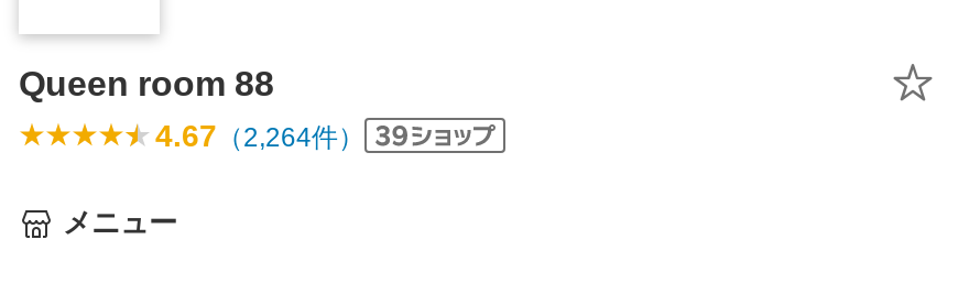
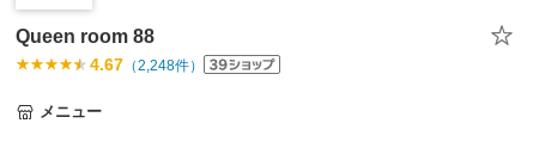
- 4.67（2,264件）
+ 4.67（2,248件）
